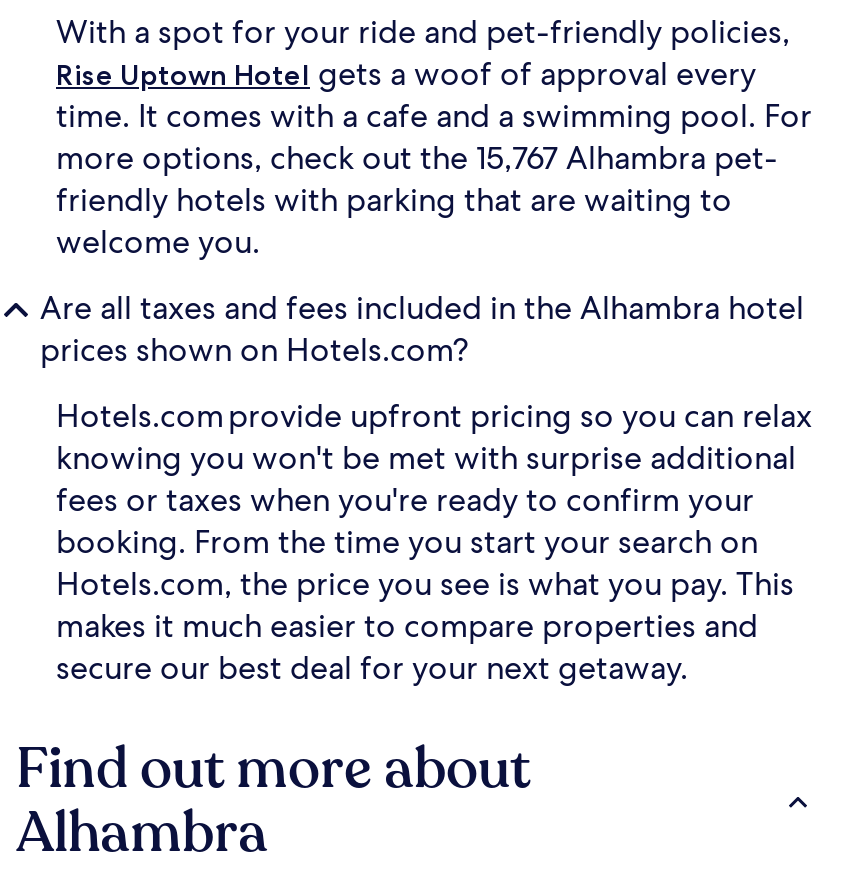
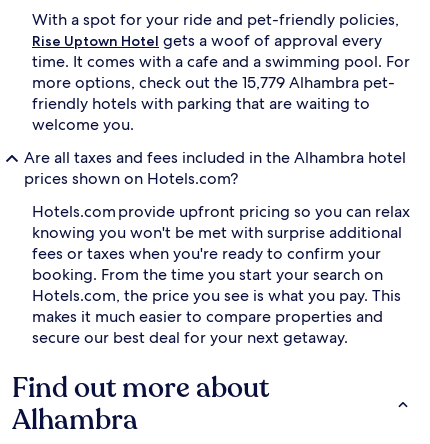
- more options, check out the 15,767 Alhambra pet-
+ more options, check out the 15,779 Alhambra pet-
